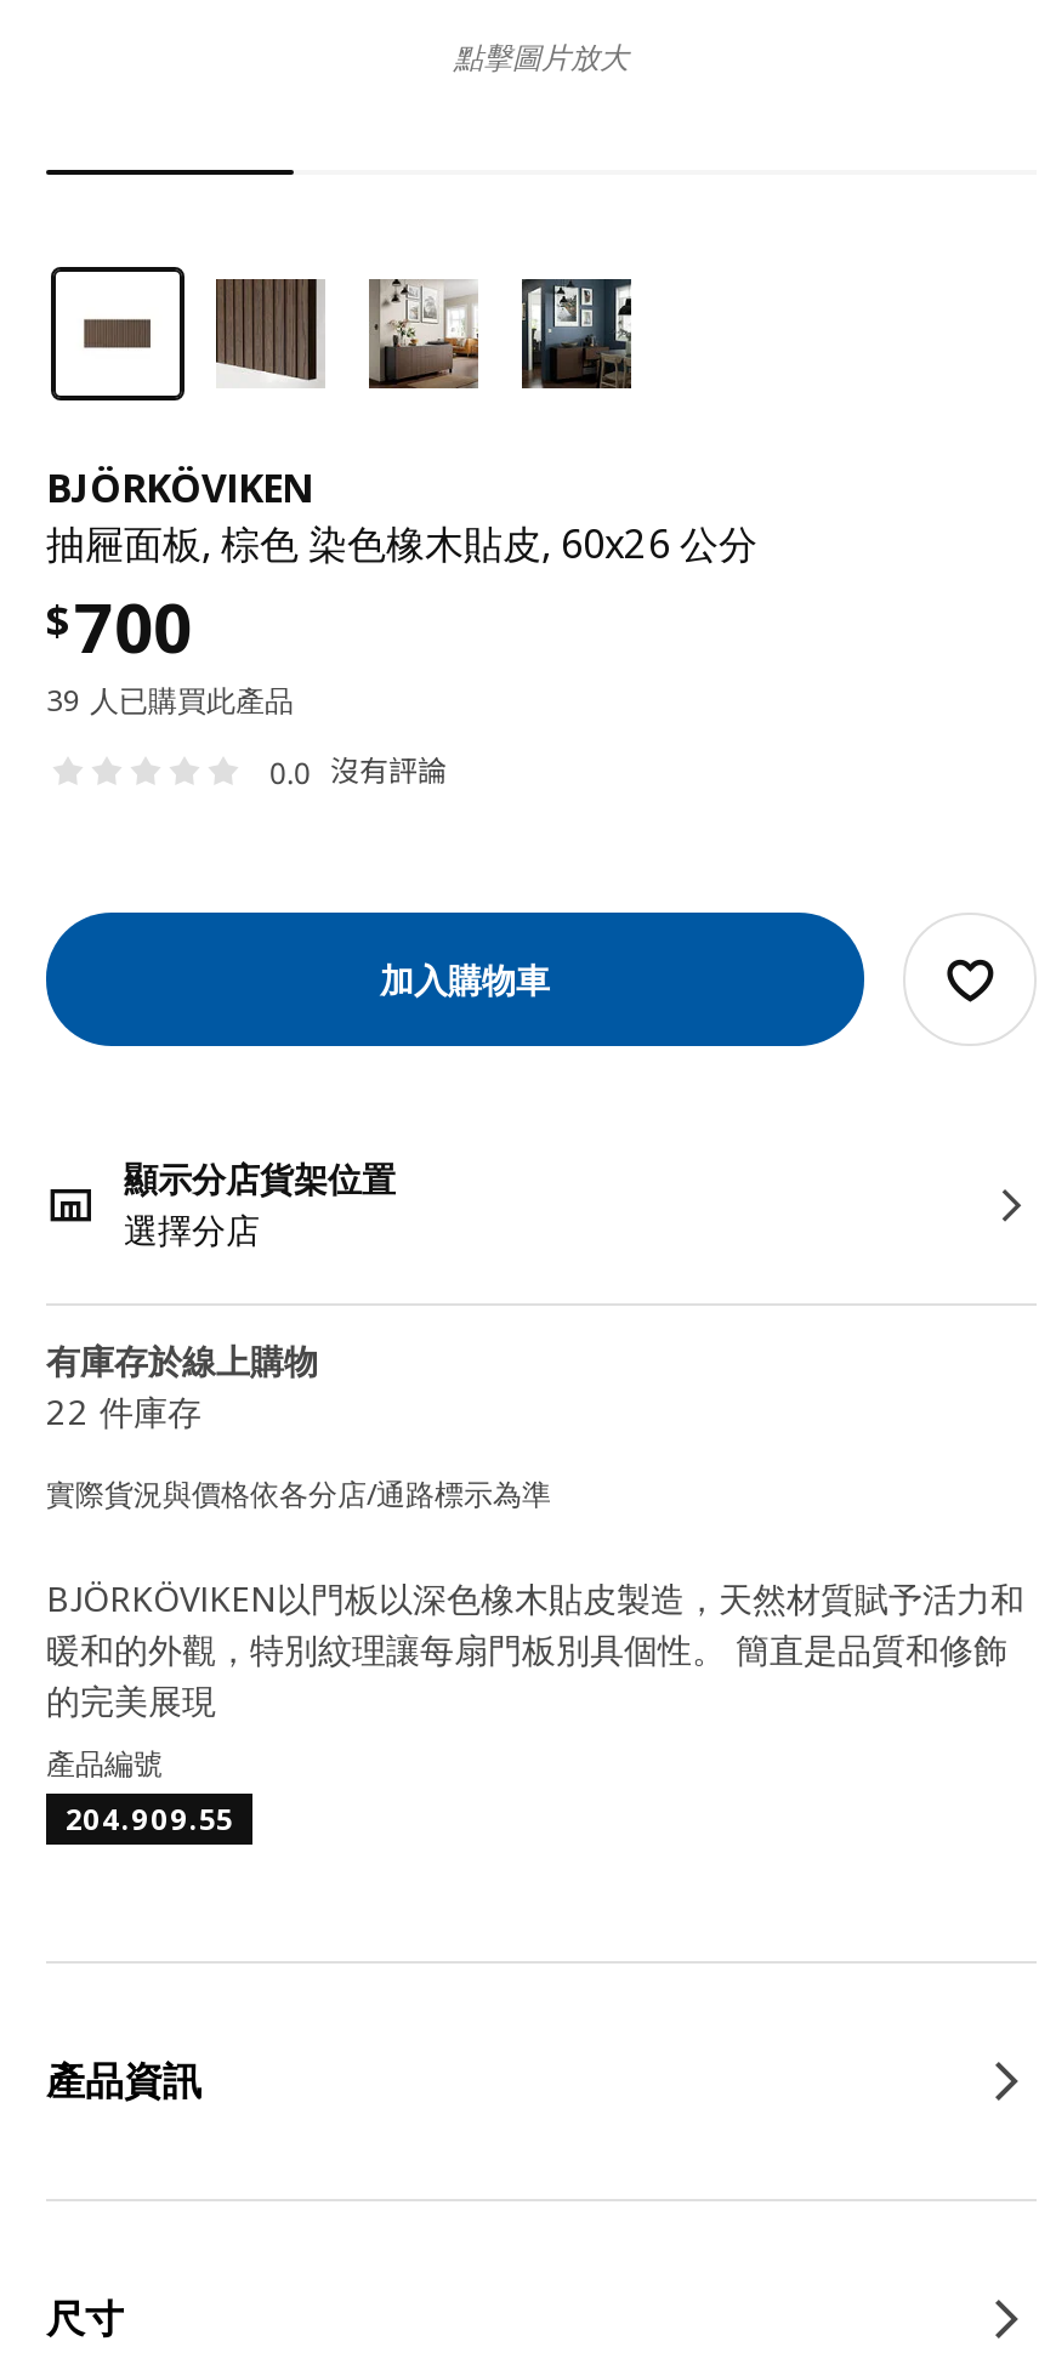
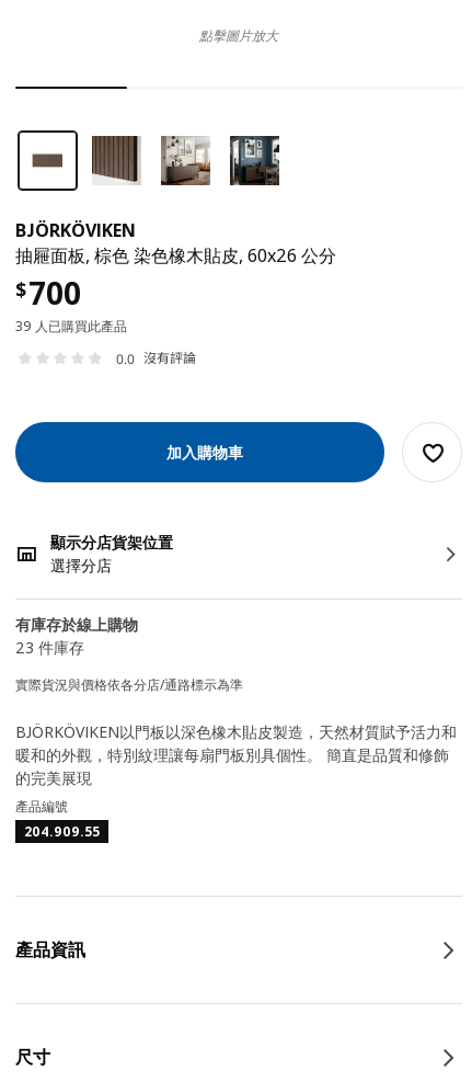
- 22 件庫存
+ 23 件庫存
